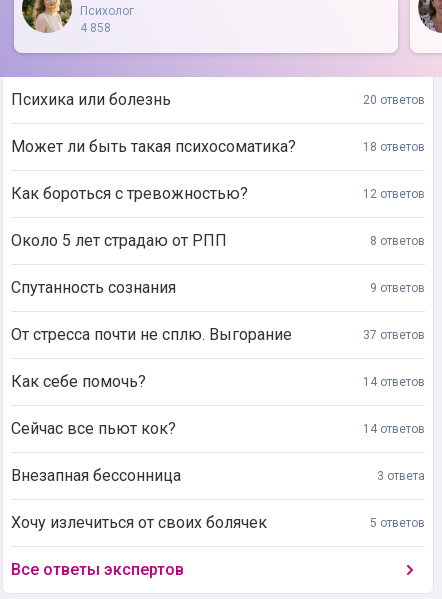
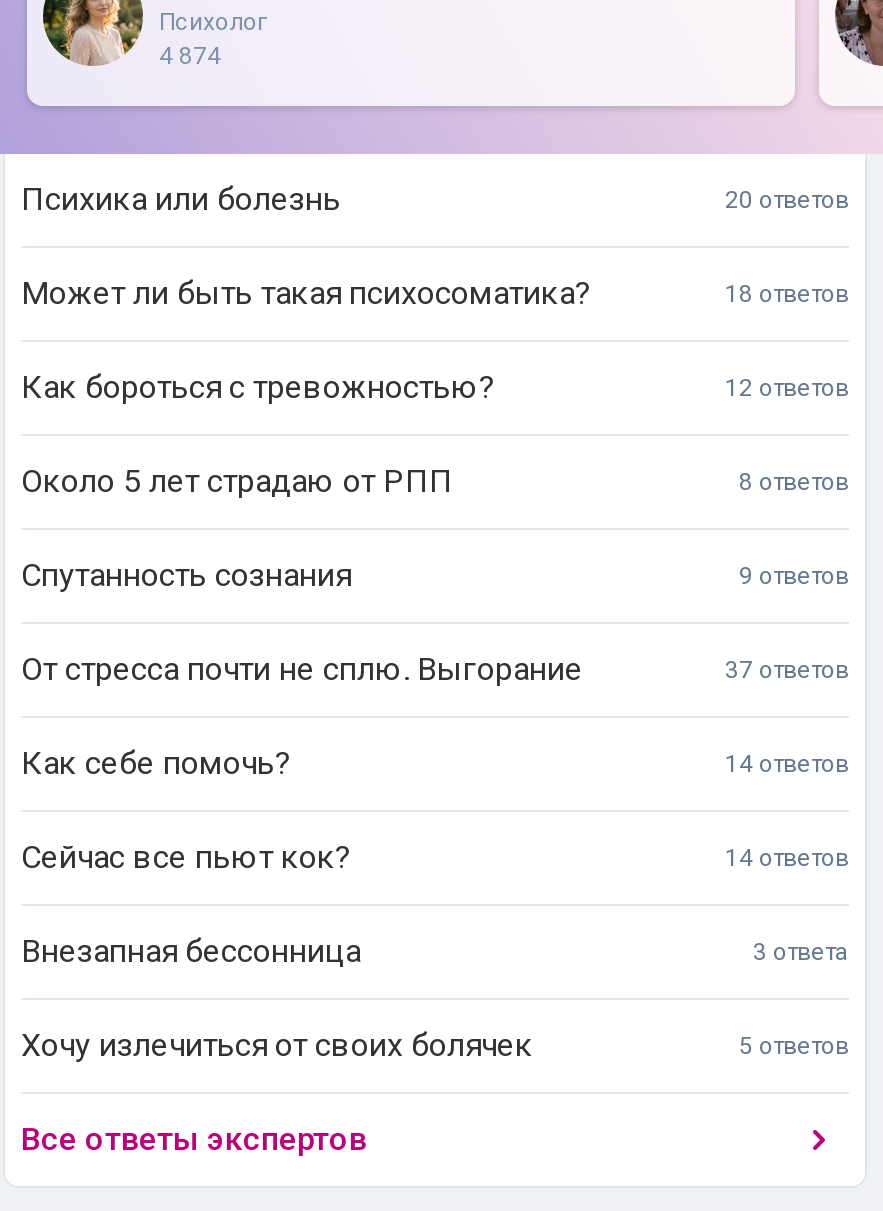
- 4 858
+ 4 874
